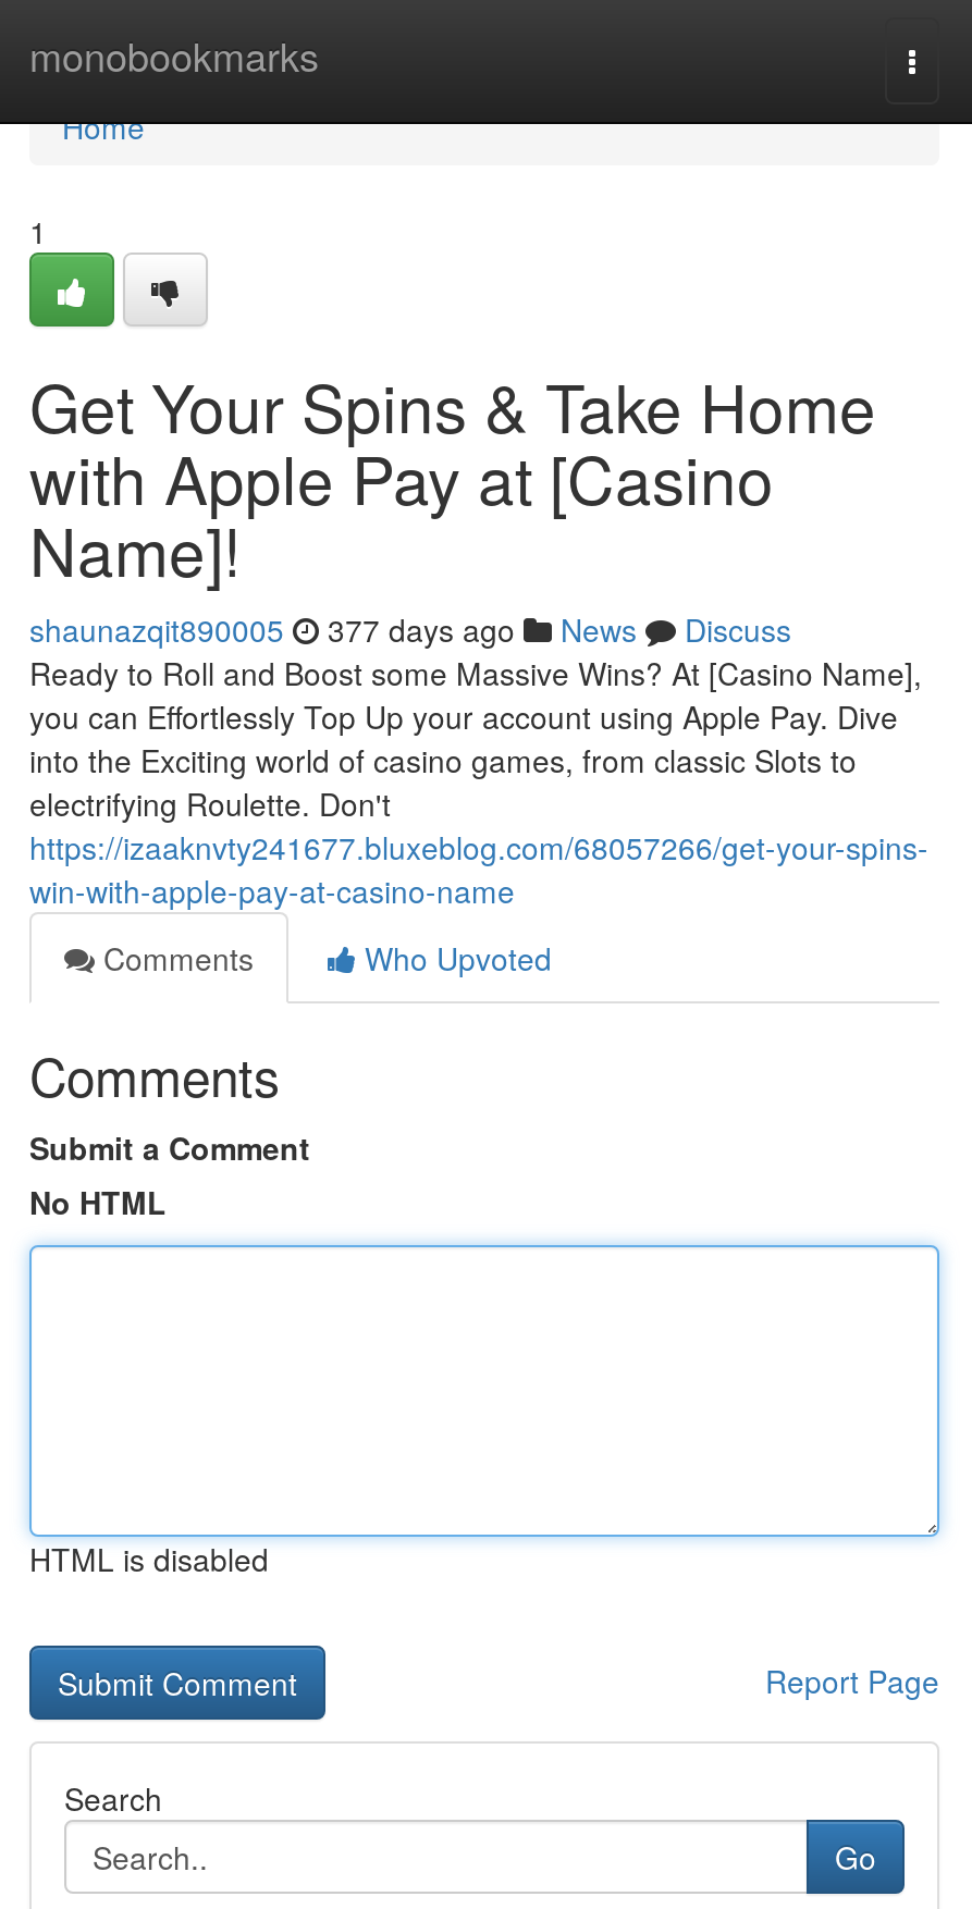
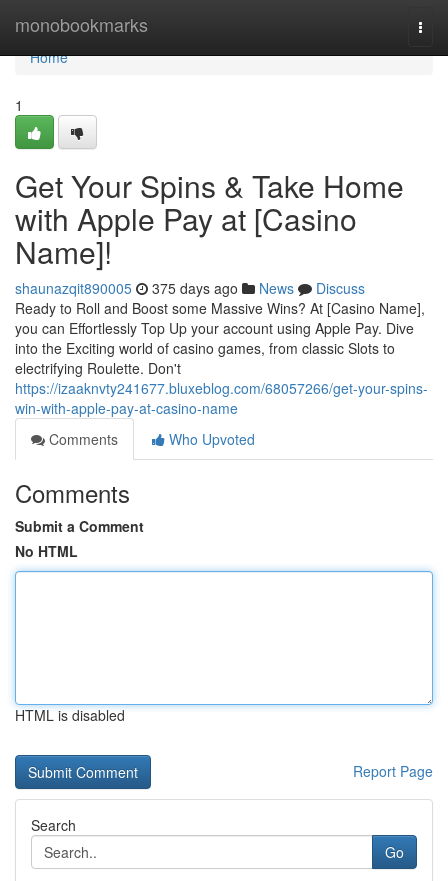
- shaunazqit890005 377 days ago News Discuss
+ shaunazqit890005 375 days ago News Discuss
